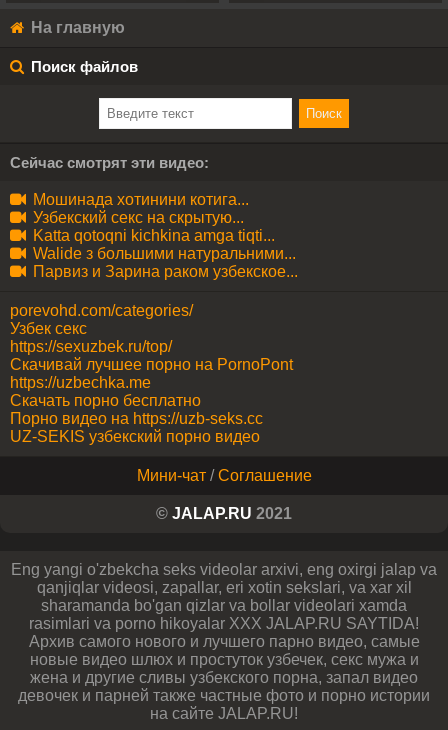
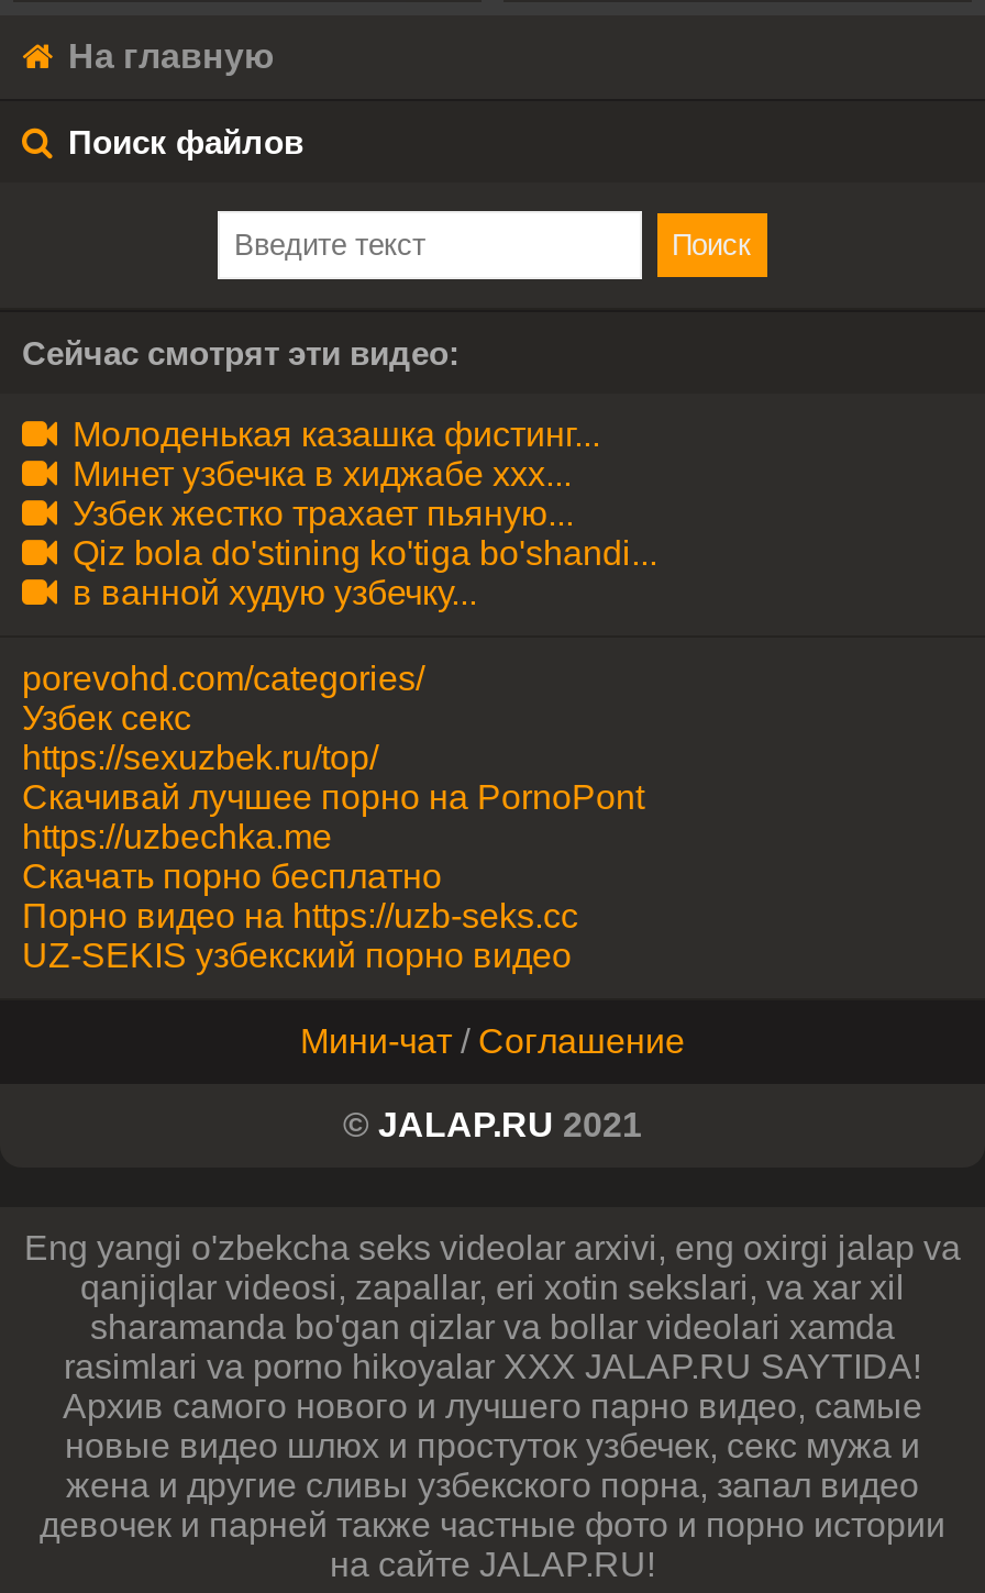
- Мошинада хотинини котига...
- Узбекский секс на скрытую...
- Katta qotoqni kichkina amga tiqti...
- Walide з большими натуральними...
- Парвиз и Зарина раком узбекское...
+ Молоденькая казашка фистинг...
+ Минет узбечка в хиджабе ххх...
+ Узбек жестко трахает пьяную...
+ Qiz bola do'stining ko'tiga bo'shandi...
+ в ванной худую узбечку...
